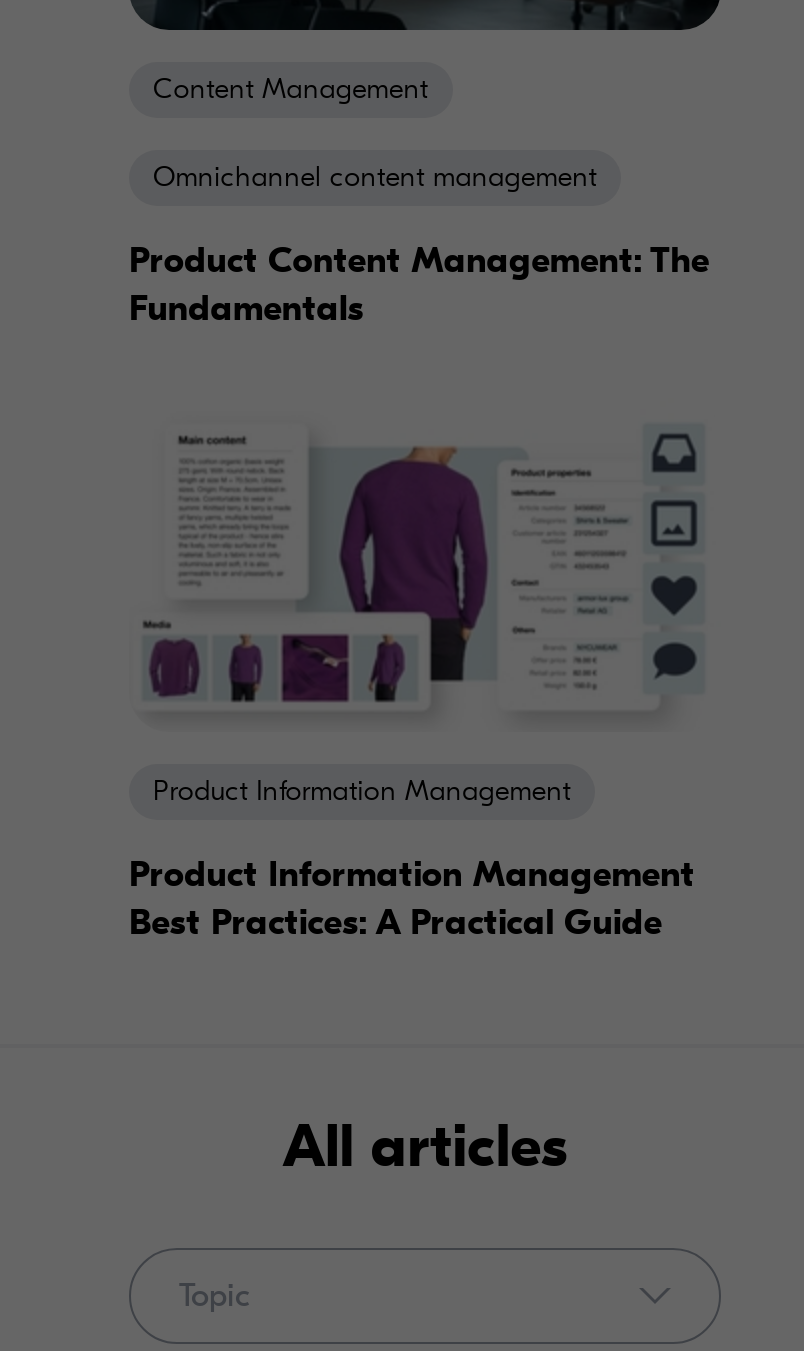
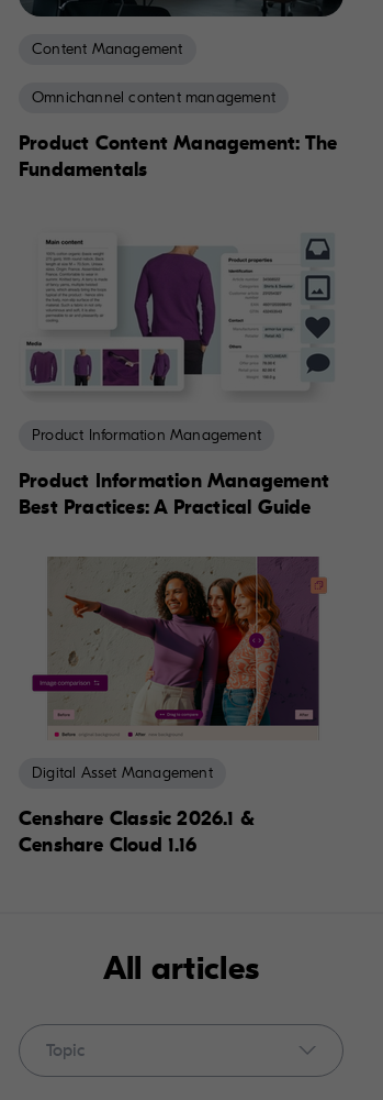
+ [image]
+ Digital Asset Management
+ Censhare Classic 2026.1 &
+ Censhare Cloud 1.16
